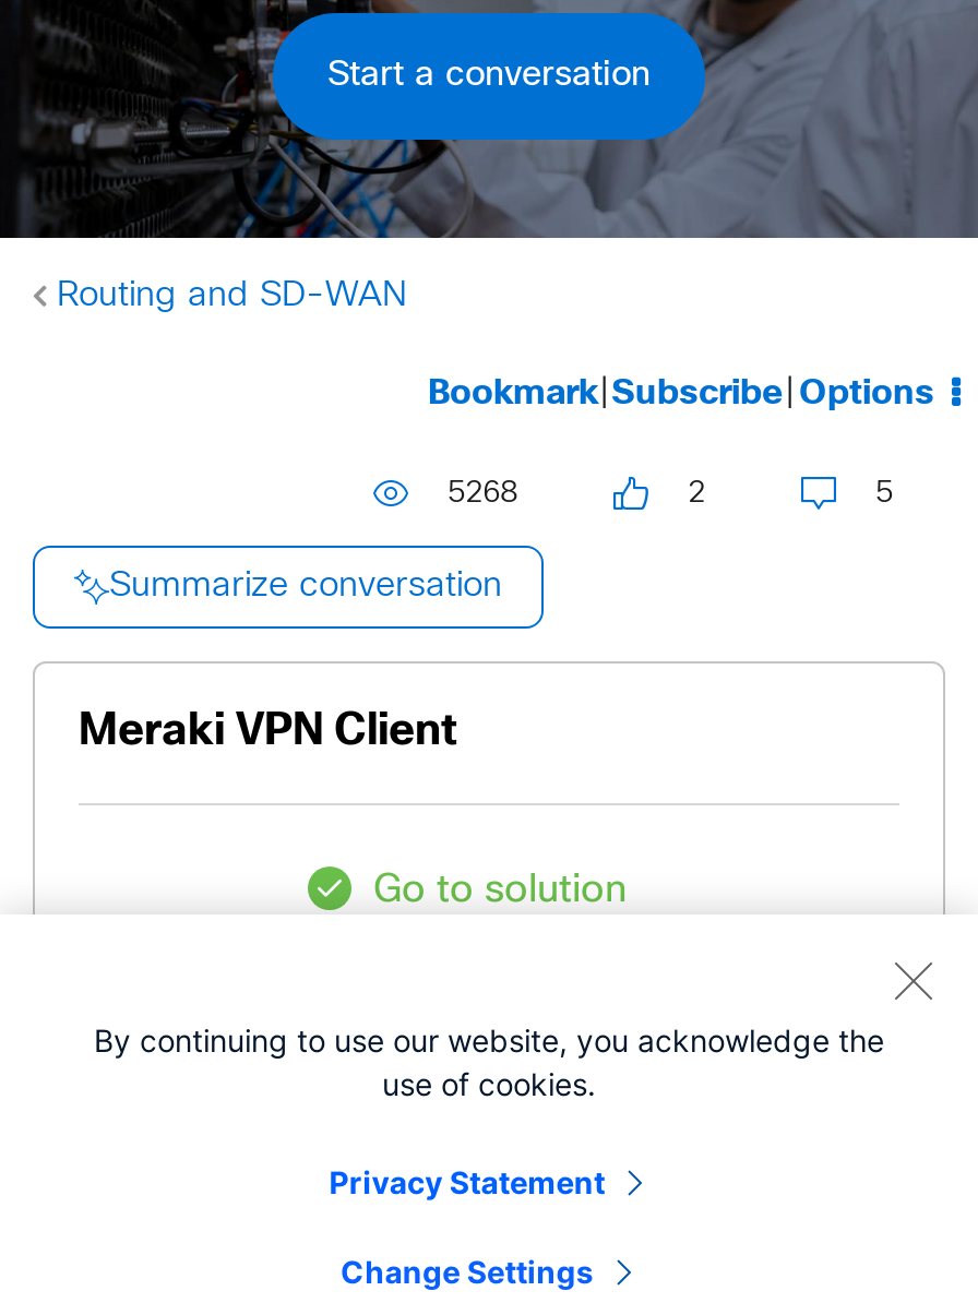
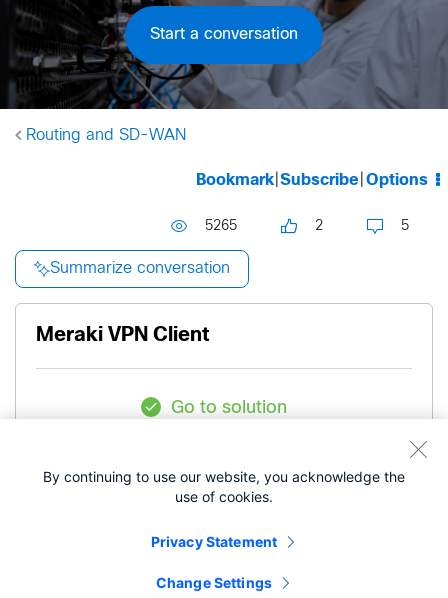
- 5268
+ 5265
